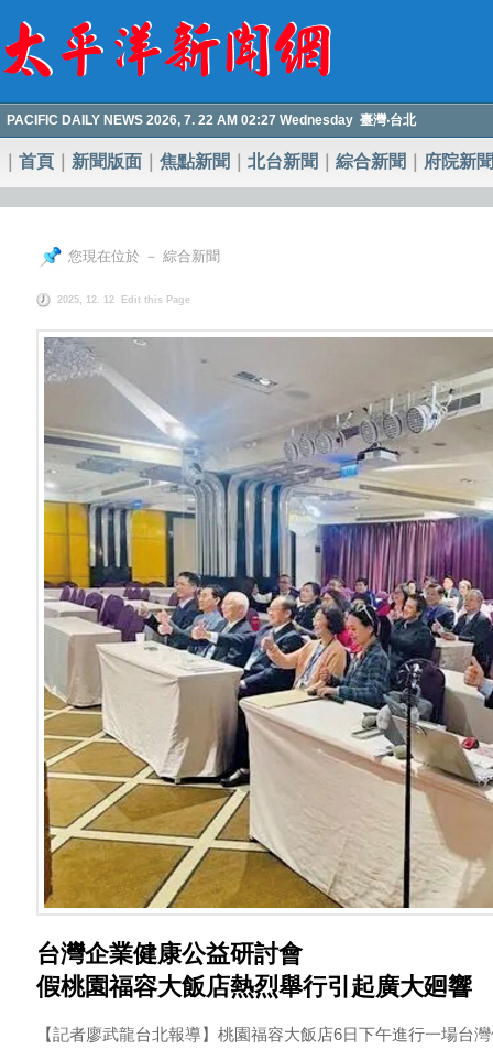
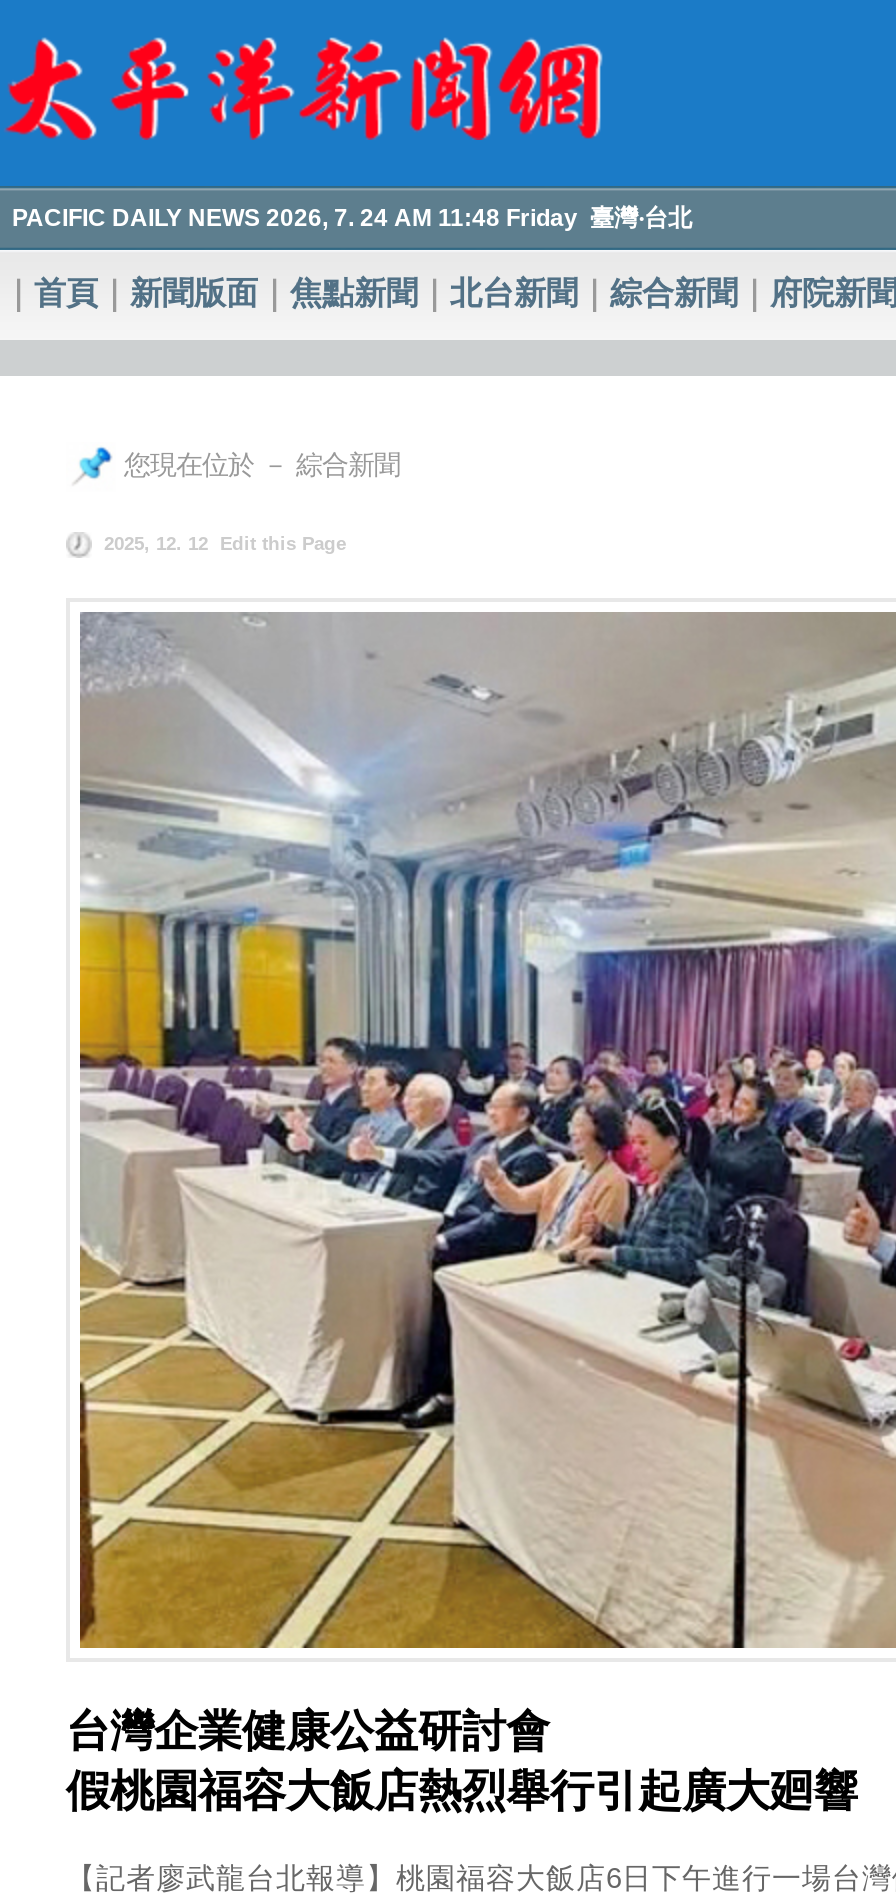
- PACIFIC DAILY NEWS 2026, 7. 22 AM 02:27 Wednesday 臺灣‧台北
+ PACIFIC DAILY NEWS 2026, 7. 24 AM 11:48 Friday 臺灣‧台北
